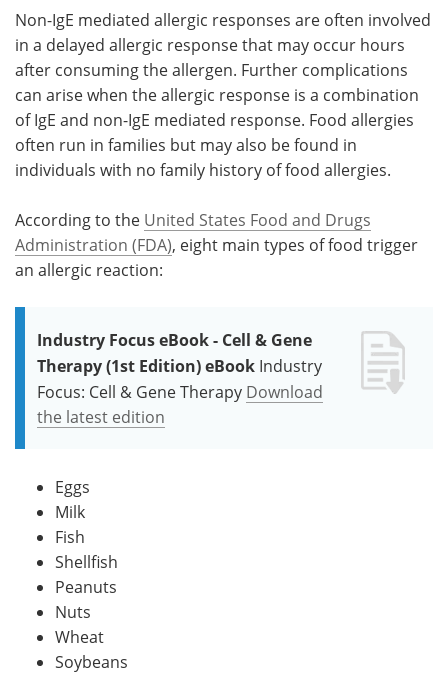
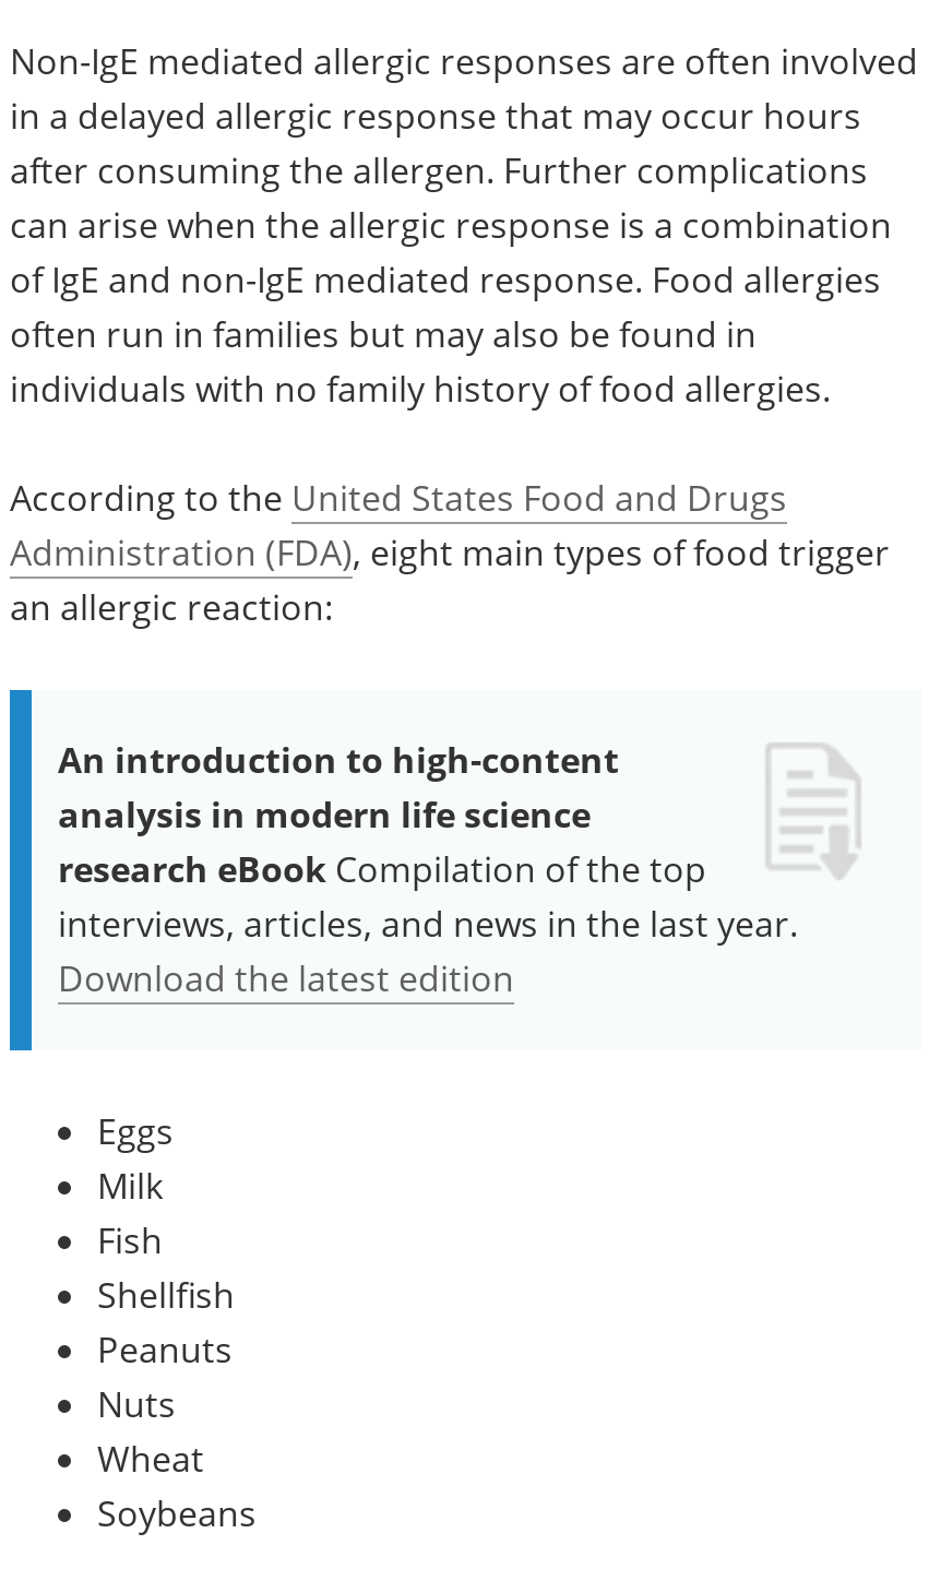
- Industry Focus eBook - Cell & Gene
- Therapy (1st Edition) eBook Industry
- Focus: Cell & Gene Therapy Download
- the latest edition
+ An introduction to high-content
+ analysis in modern life science
+ research eBook Compilation of the top
+ interviews, articles, and news in the last year.
+ Download the latest edition
